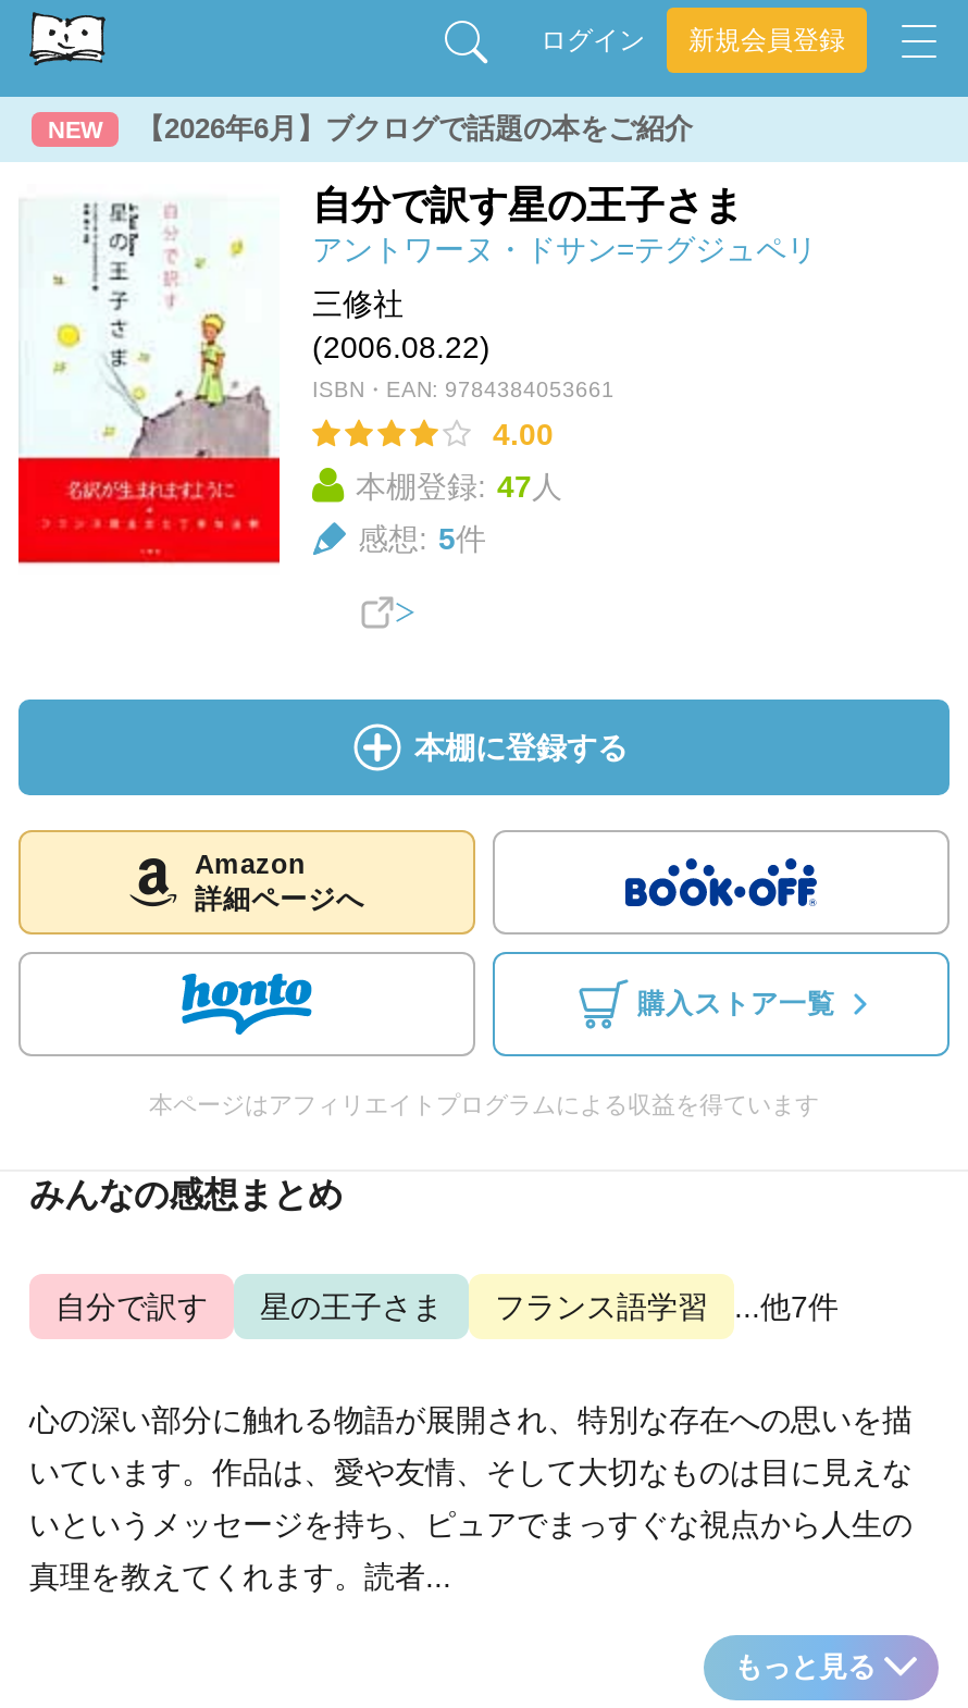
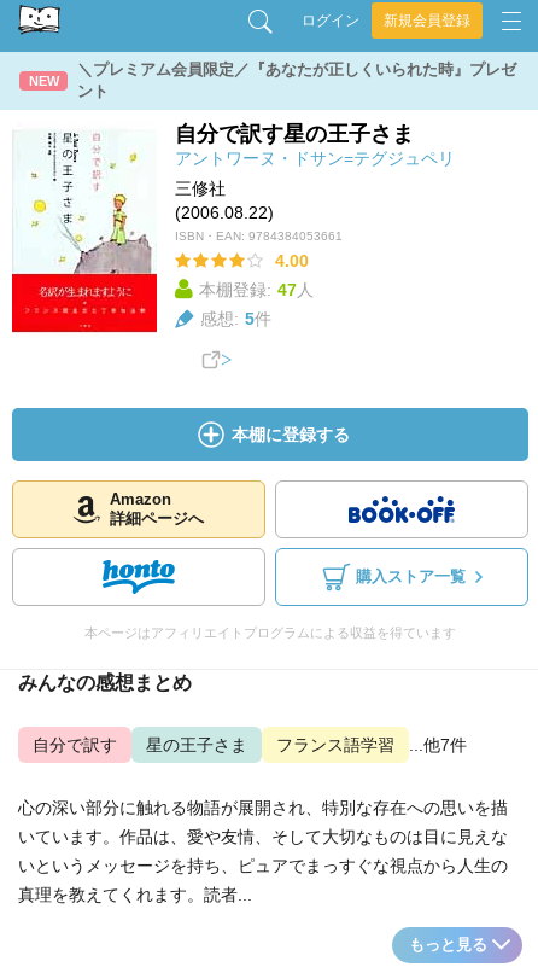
- 【2026年6月】ブクログで話題の本をご紹介
+ ＼プレミアム会員限定／『あなたが正しくいられた時』プレゼ
+ ント
